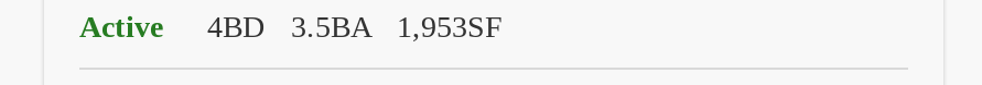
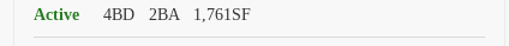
- 3.5BA
- 1,953SF
+ 2BA
+ 1,761SF
